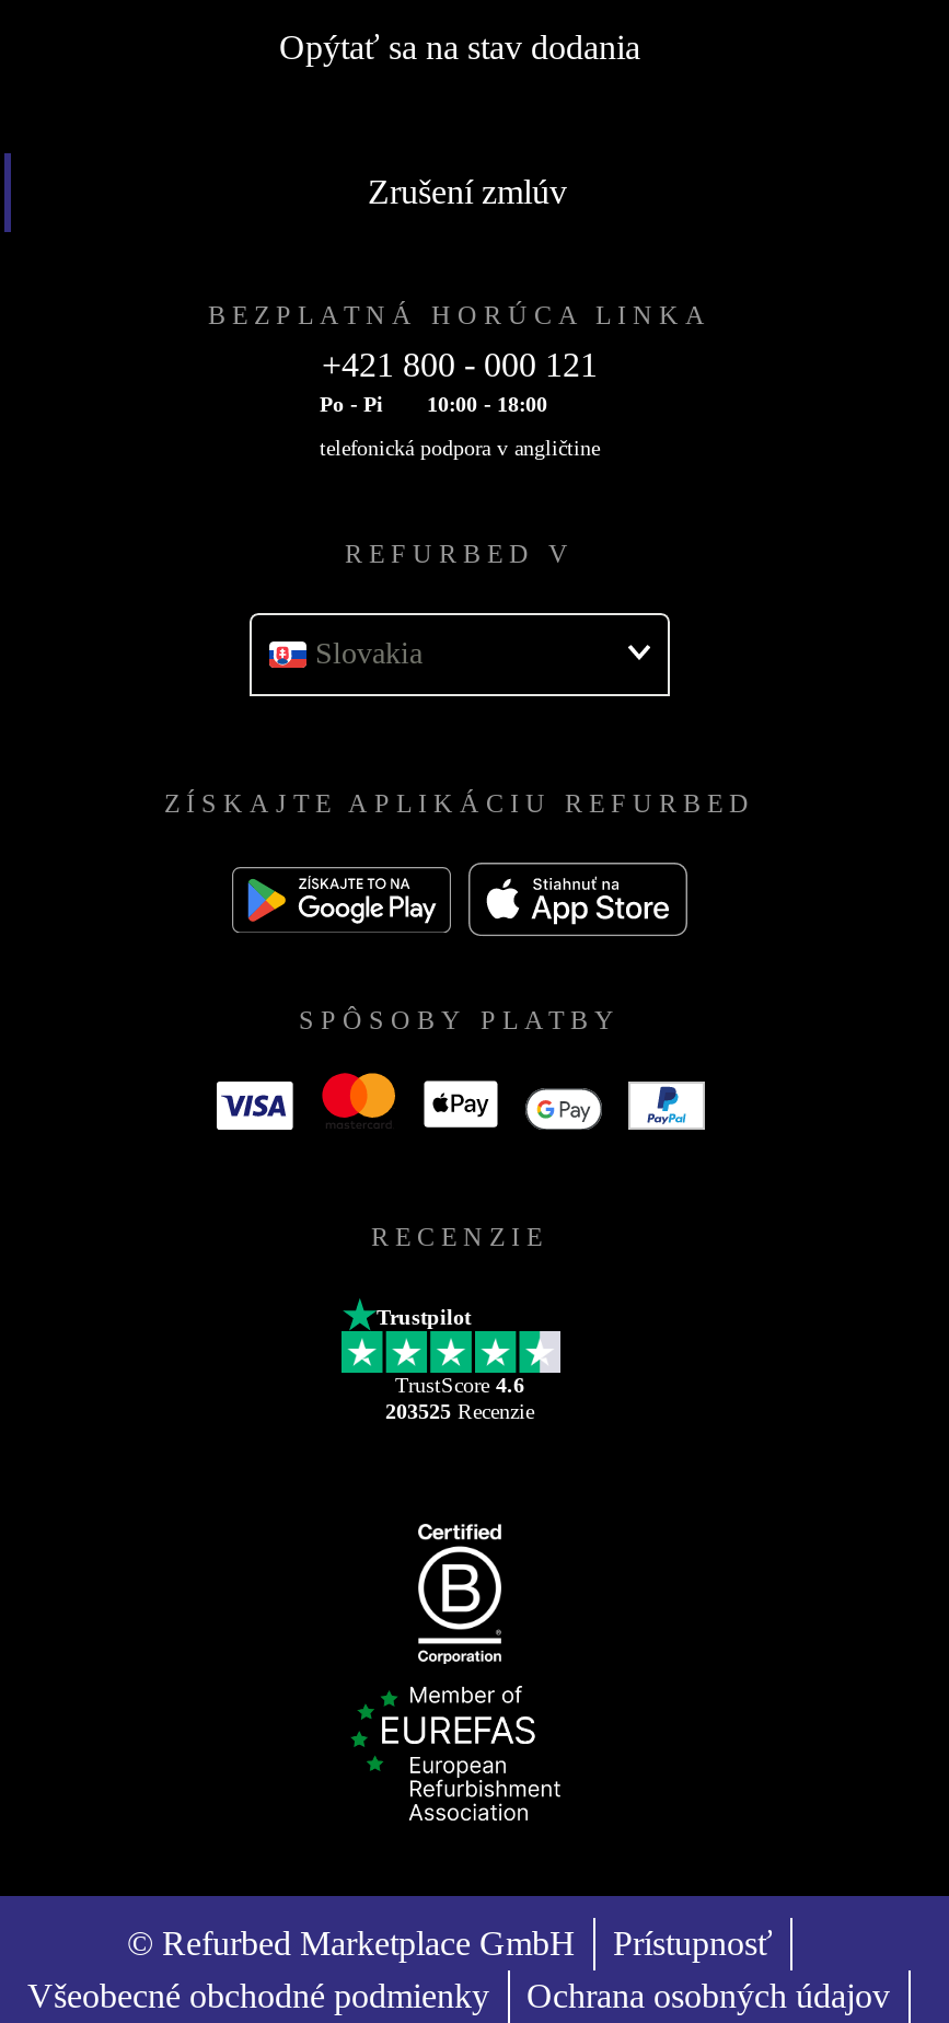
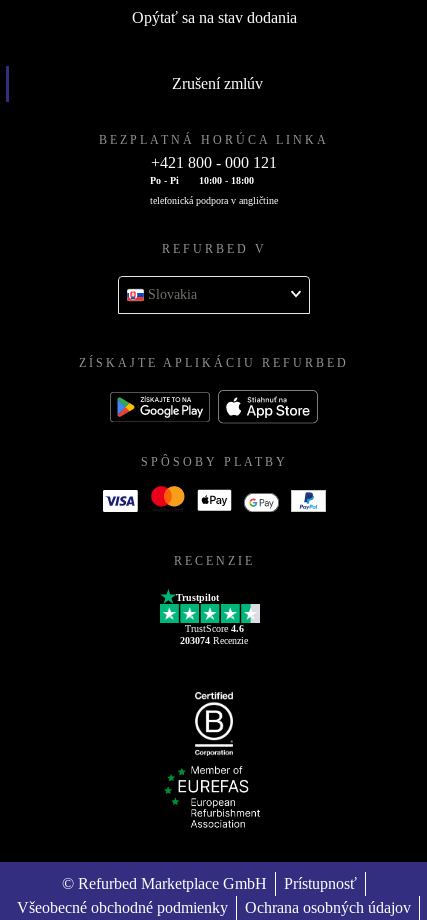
- 203525 Recenzie
+ 203074 Recenzie
